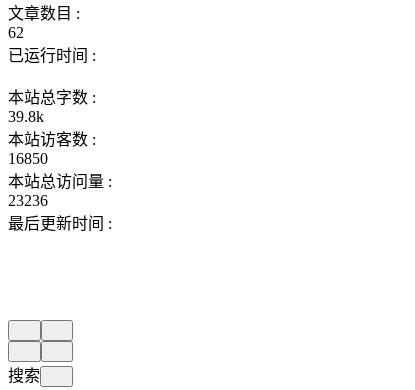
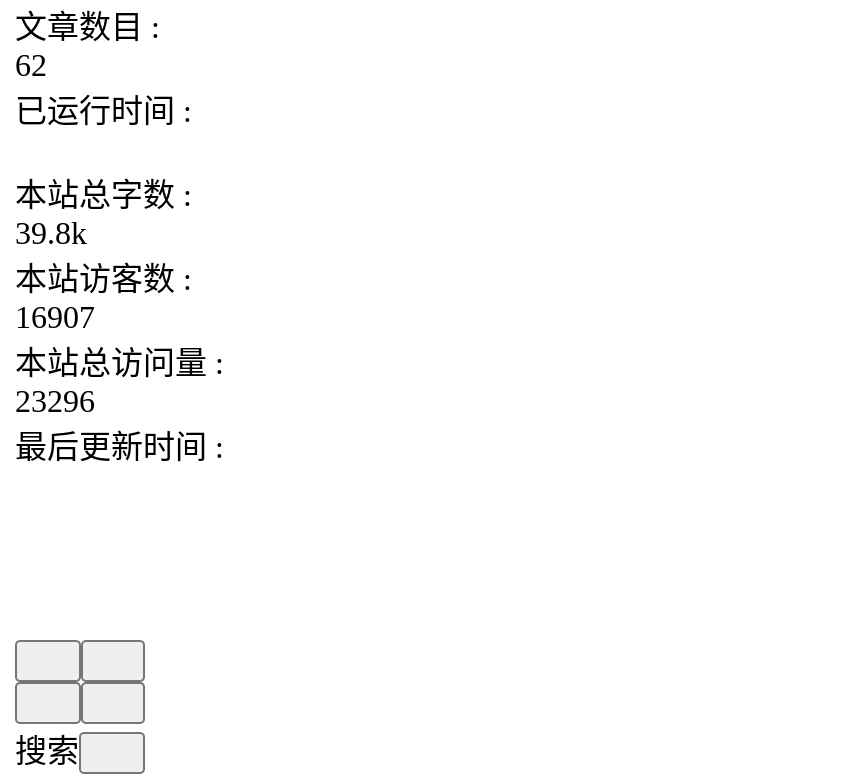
- 16850
+ 16907

- 23236
+ 23296
